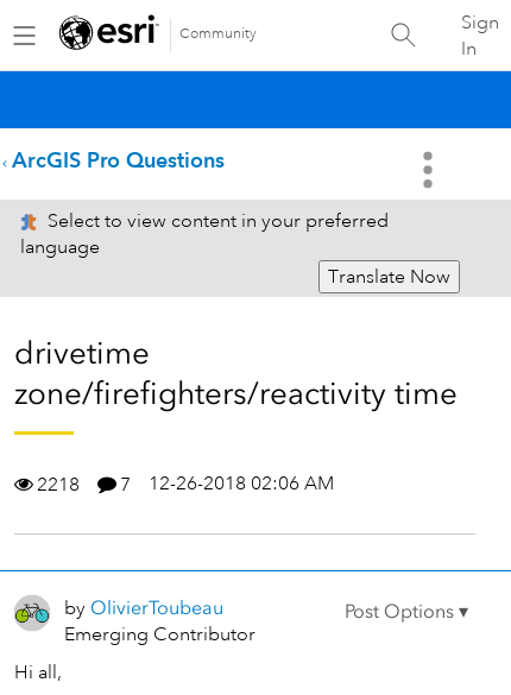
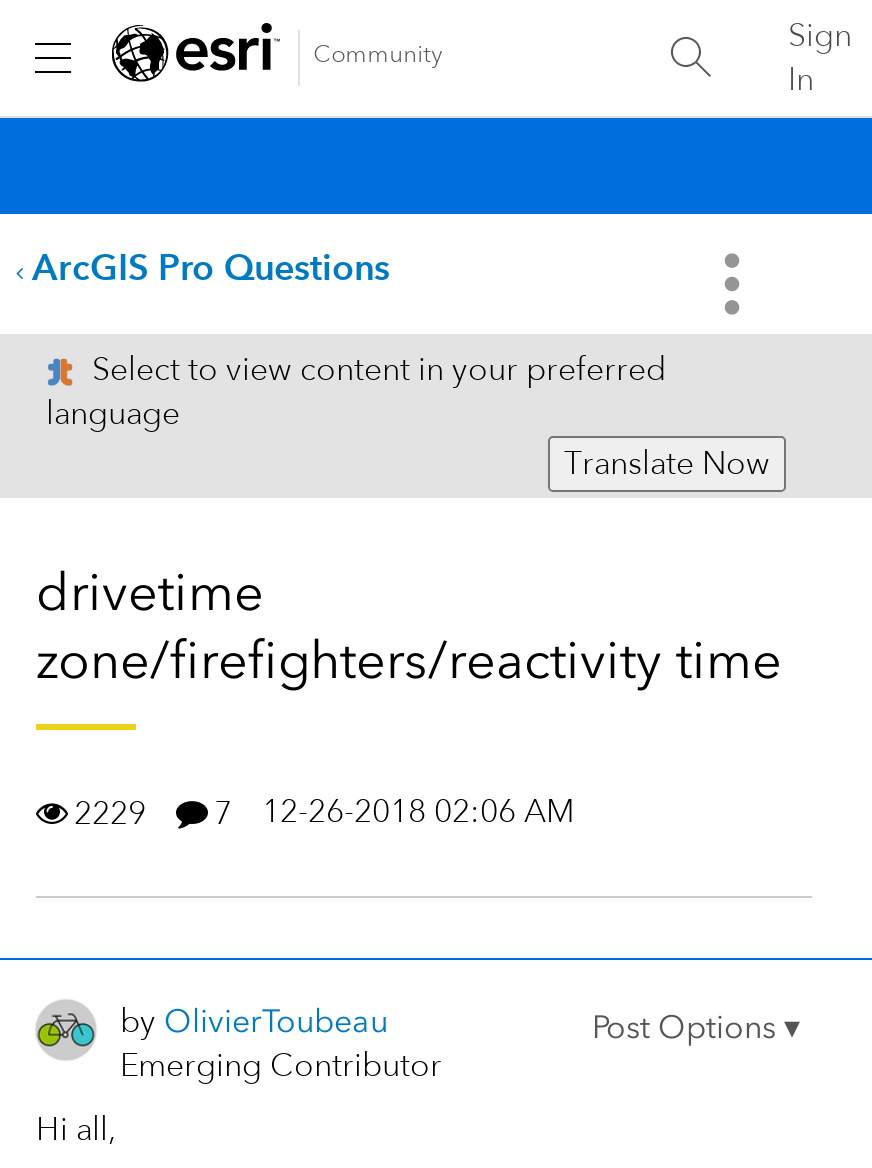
- 2218 7 12-26-2018 02:06 AM
+ 2229 7 12-26-2018 02:06 AM
